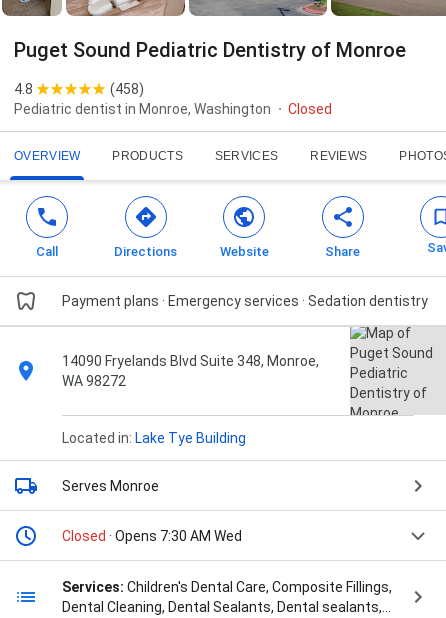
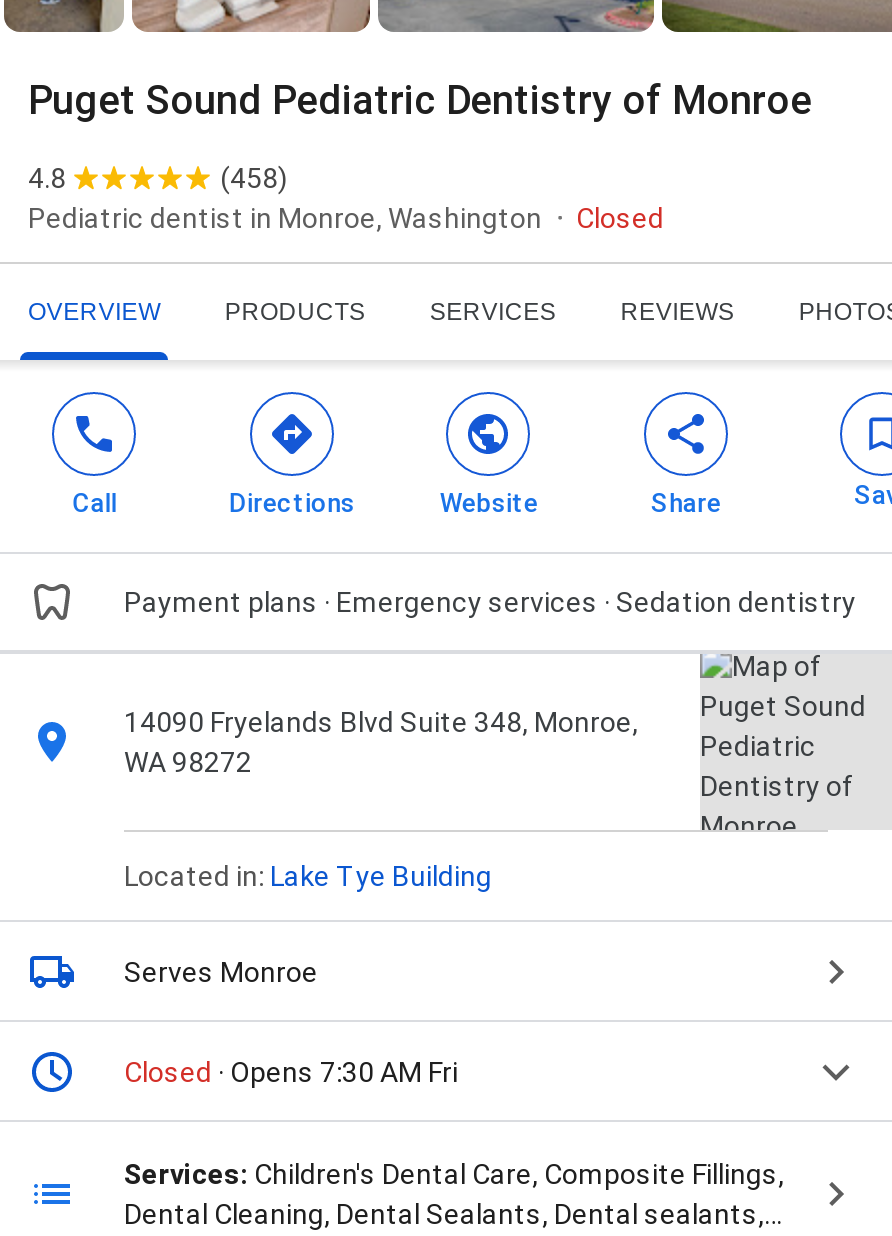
- Closed · Opens 7:30 AM Wed
+ Closed · Opens 7:30 AM Fri
